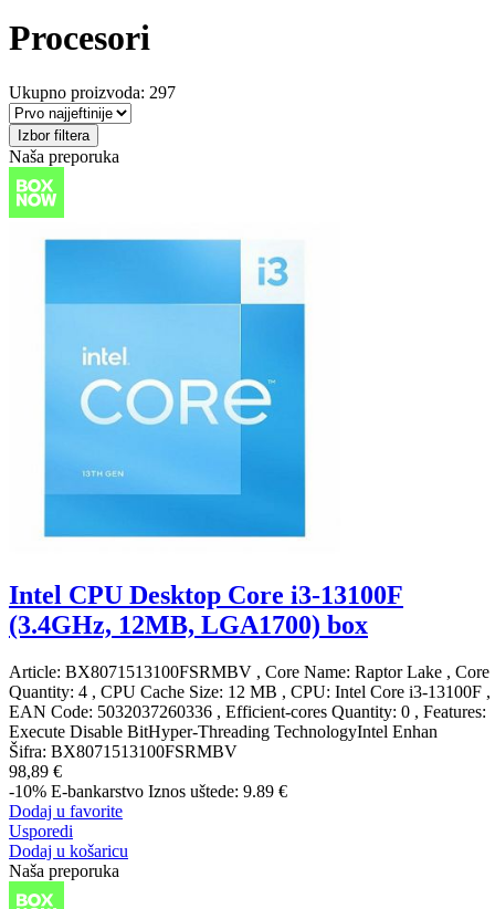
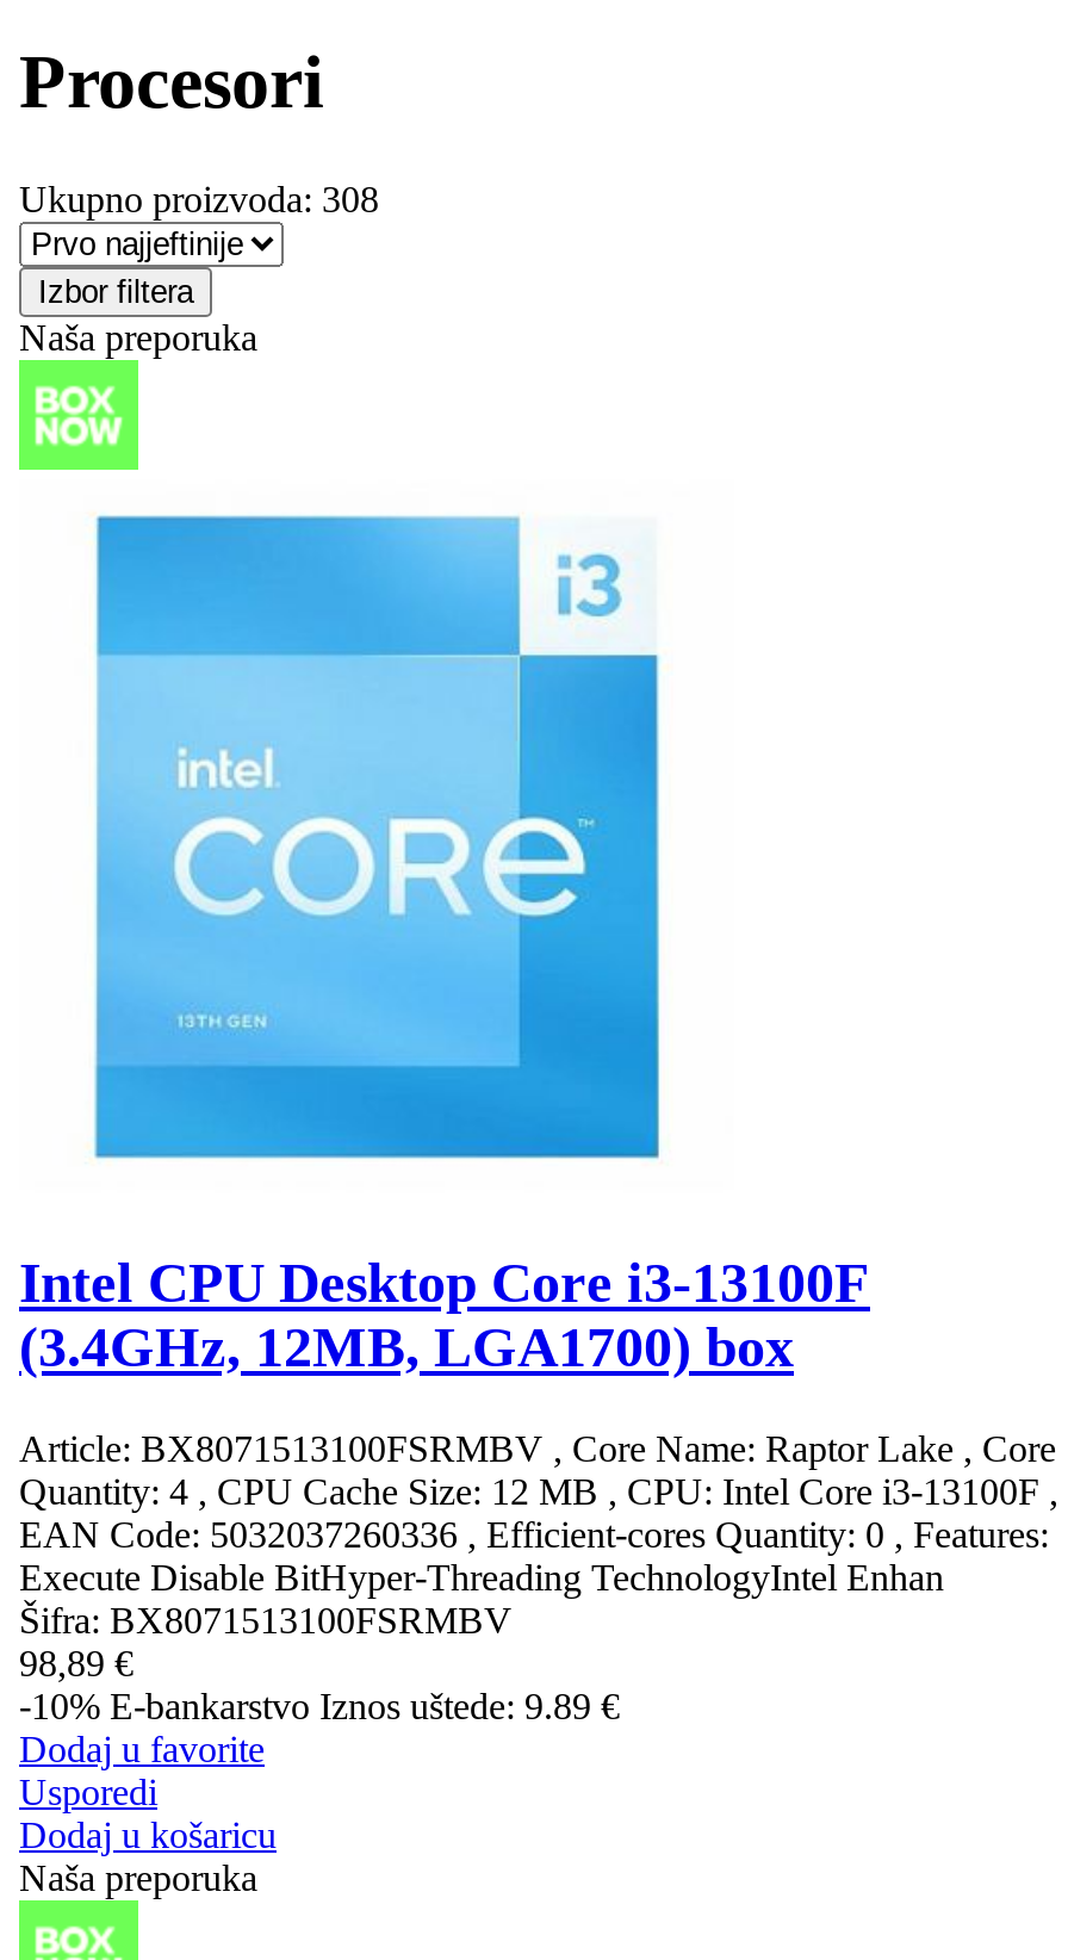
- Ukupno proizvoda: 297
+ Ukupno proizvoda: 308
